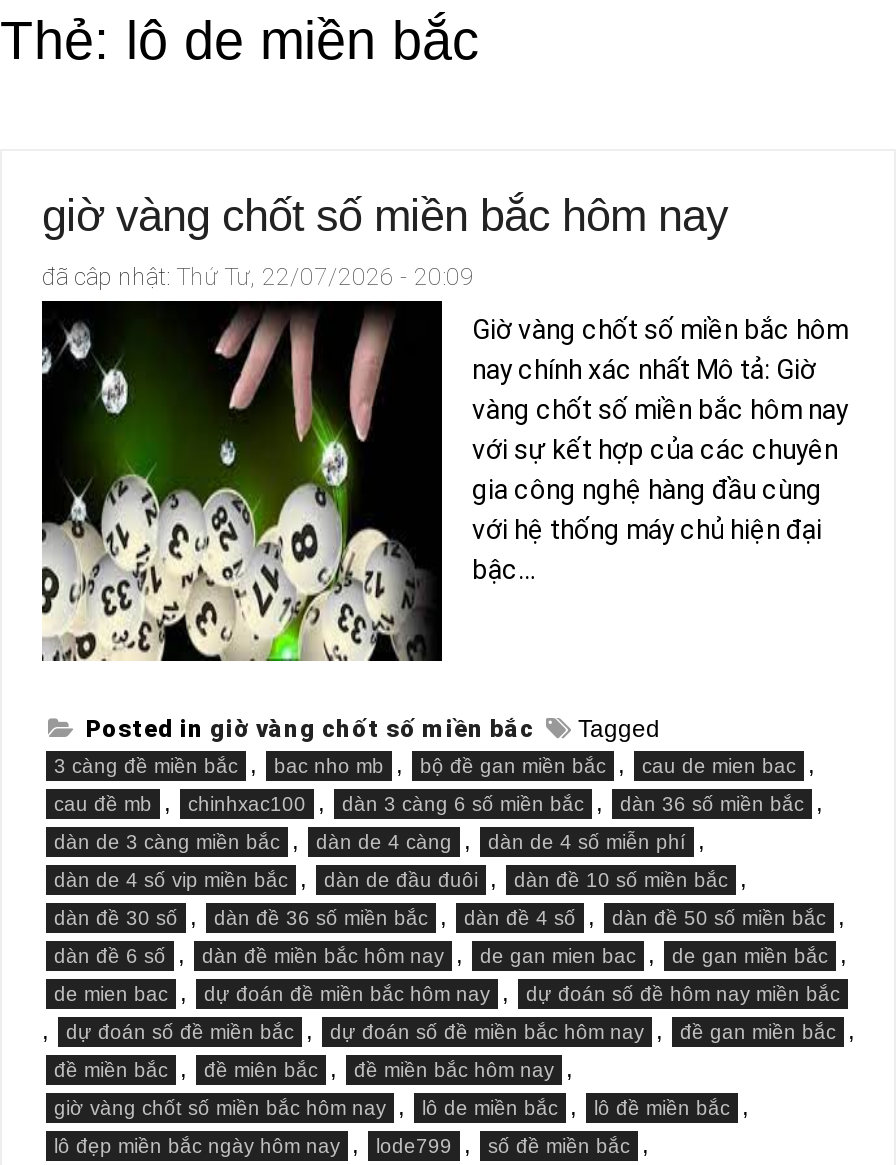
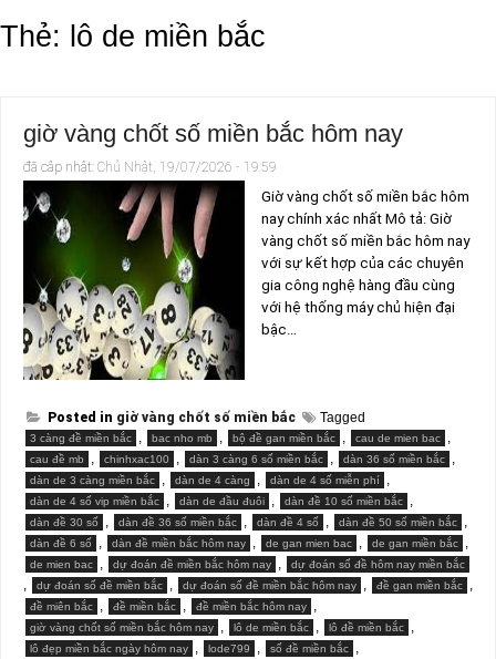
- đã câp nhật: Thứ Tư, 22/07/2026 - 20:09
+ đã câp nhật: Chủ Nhật, 19/07/2026 - 19:59

- đề miền bắc , đề miên bắc , đề miền bắc hôm nay ,
+ đề miên bắc , đề miền bắc , đề miền bắc hôm nay ,
